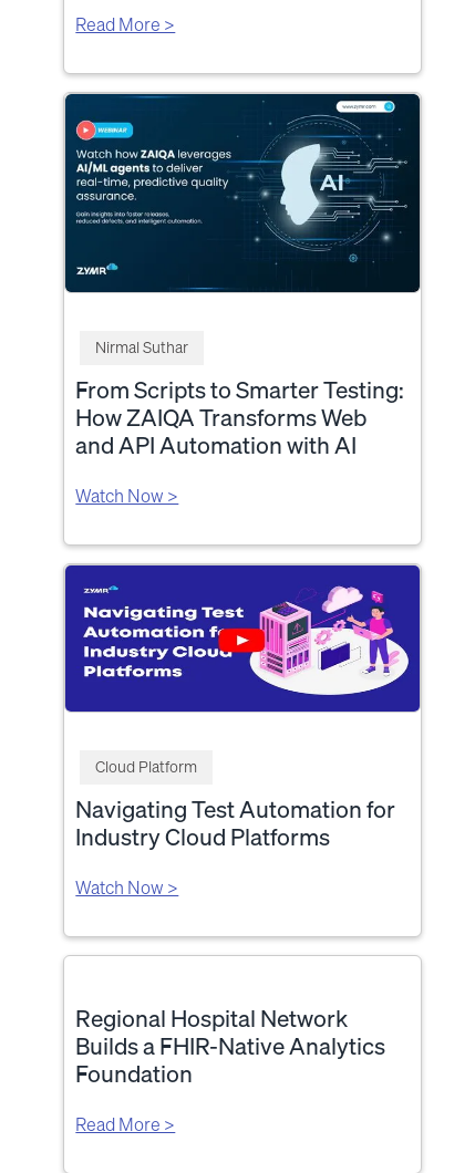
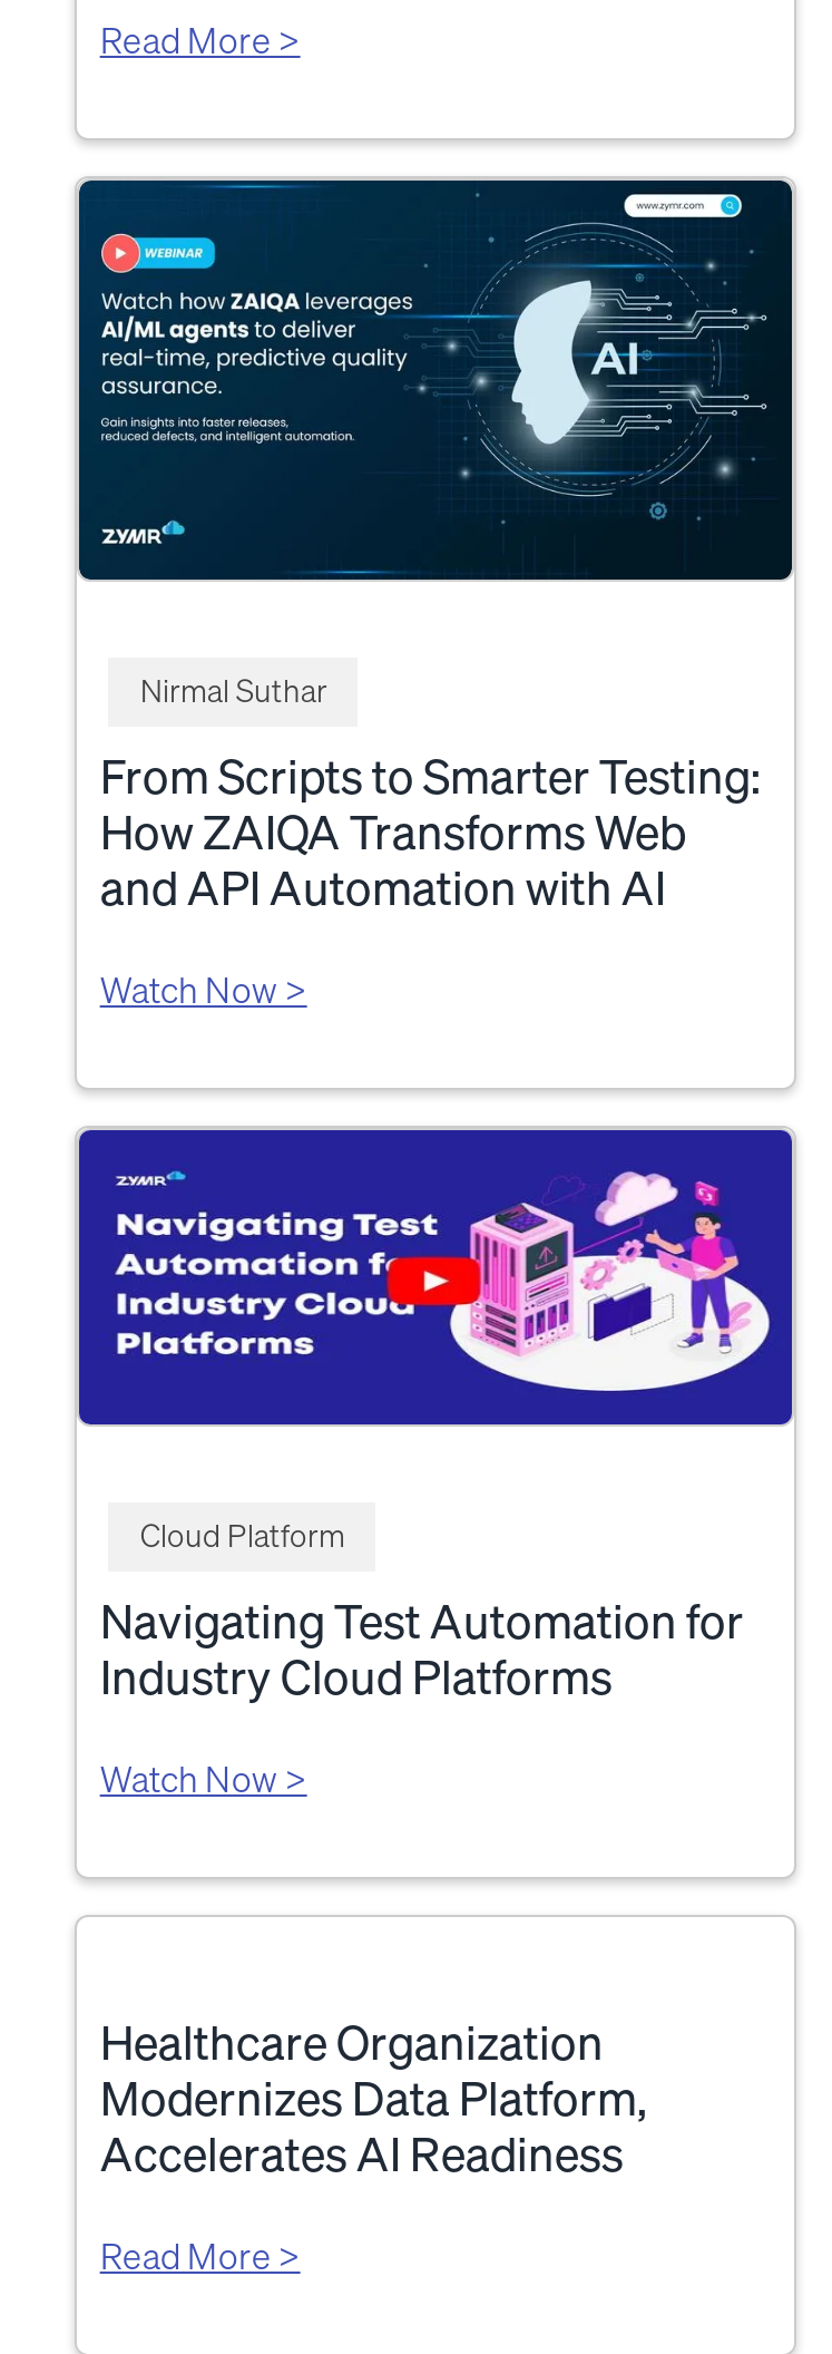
- Regional Hospital Network
- Builds a FHIR-Native Analytics
- Foundation
+ Healthcare Organization
+ Modernizes Data Platform,
+ Accelerates AI Readiness
